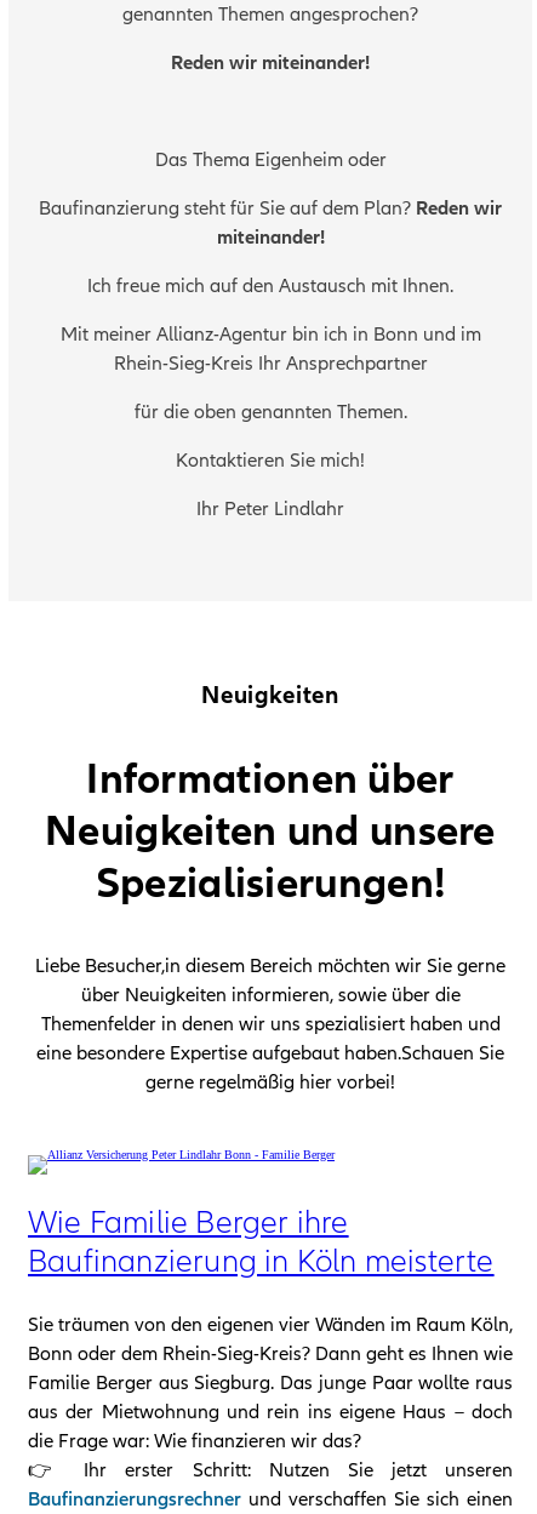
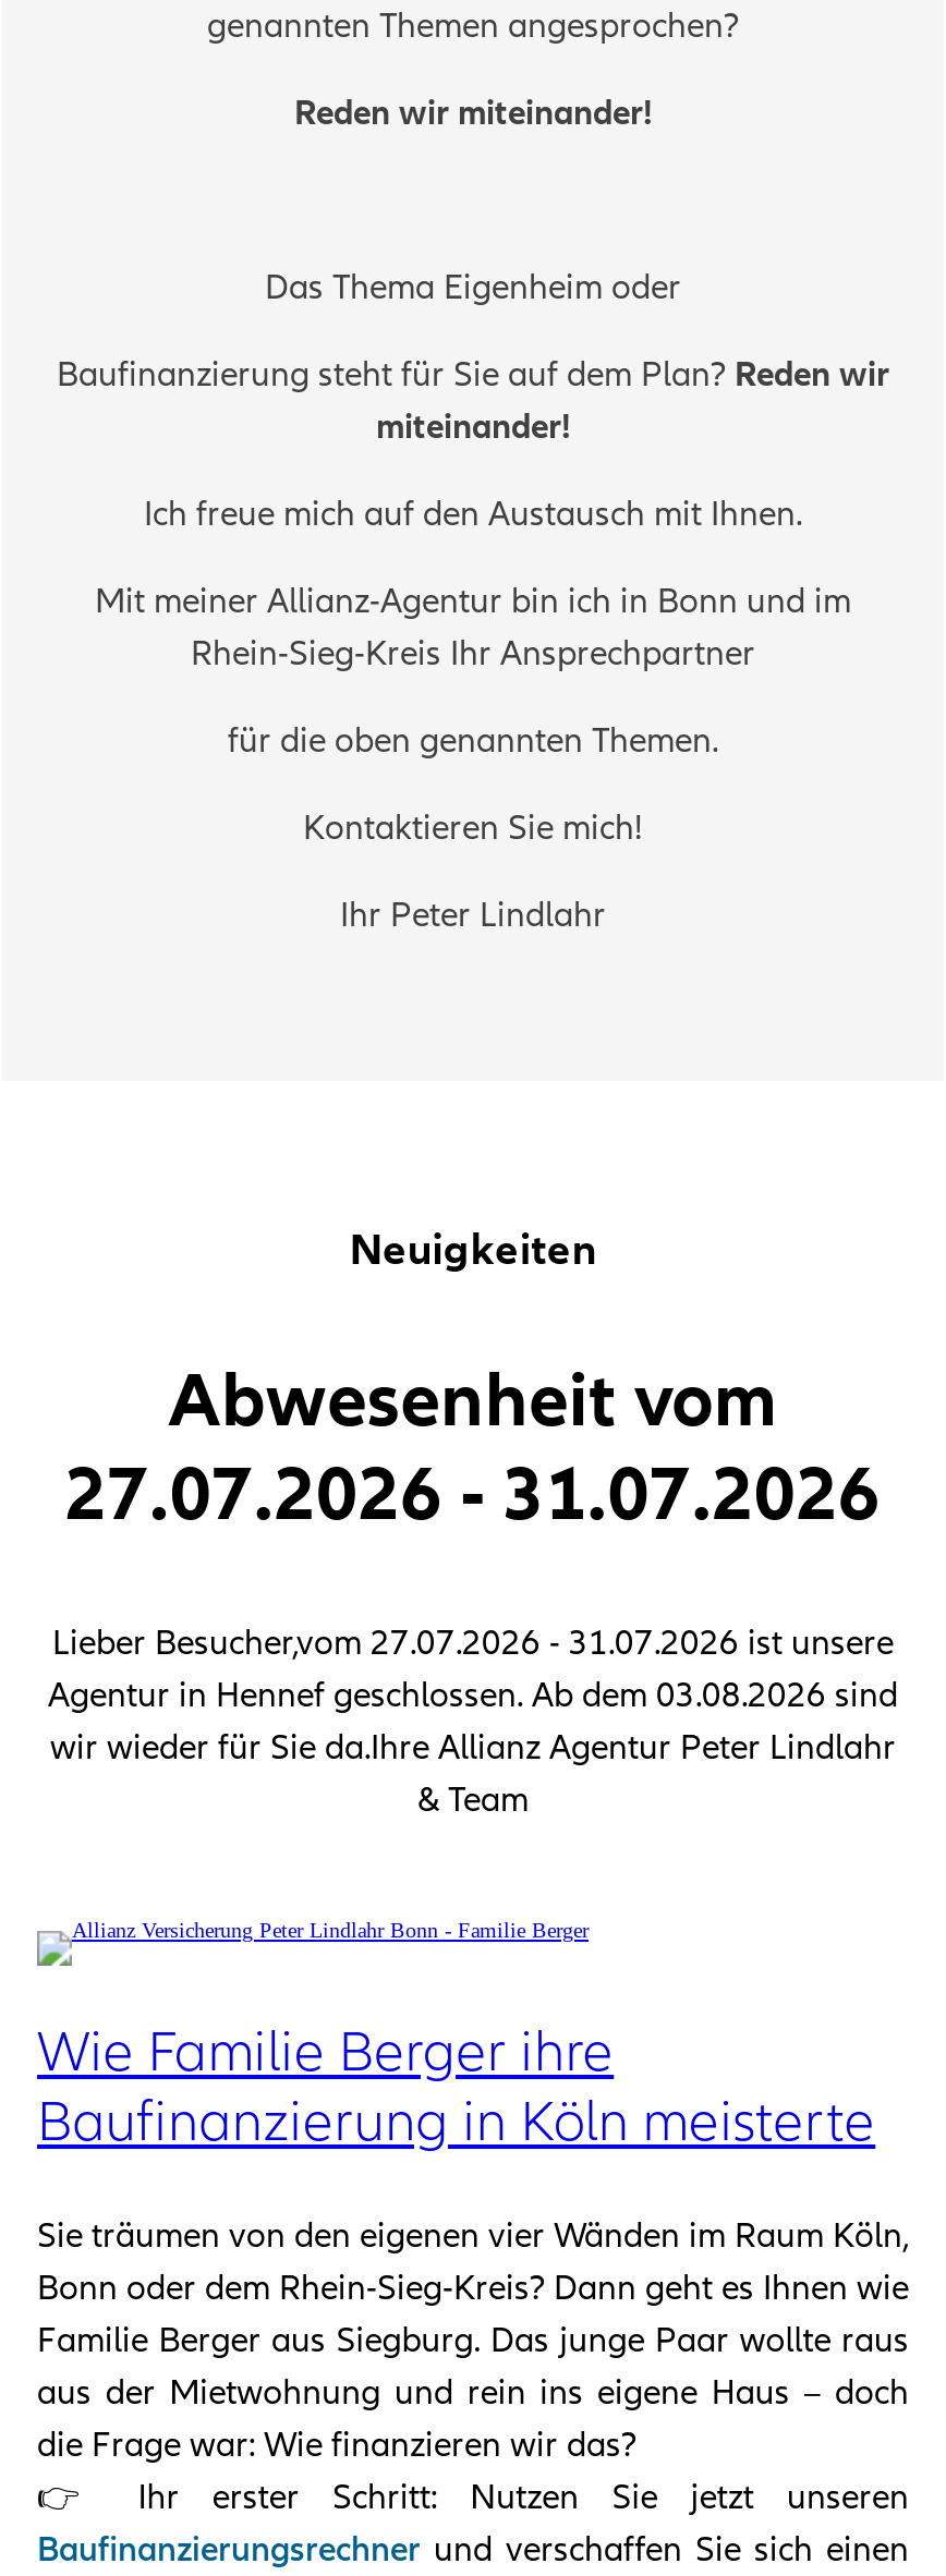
- Informationen über
- Neuigkeiten und unsere
- Spezialisierungen!
+ Abwesenheit vom
+ 27.07.2026 - 31.07.2026

- Liebe Besucher,in diesem Bereich möchten wir Sie gerne
- über Neuigkeiten informieren, sowie über die
- Themenfelder in denen wir uns spezialisiert haben und
- eine besondere Expertise aufgebaut haben.Schauen Sie
- gerne regelmäßig hier vorbei!
+ Lieber Besucher,vom 27.07.2026 - 31.07.2026 ist unsere
+ Agentur in Hennef geschlossen. Ab dem 03.08.2026 sind
+ wir wieder für Sie da.Ihre Allianz Agentur Peter Lindlahr
+ & Team
